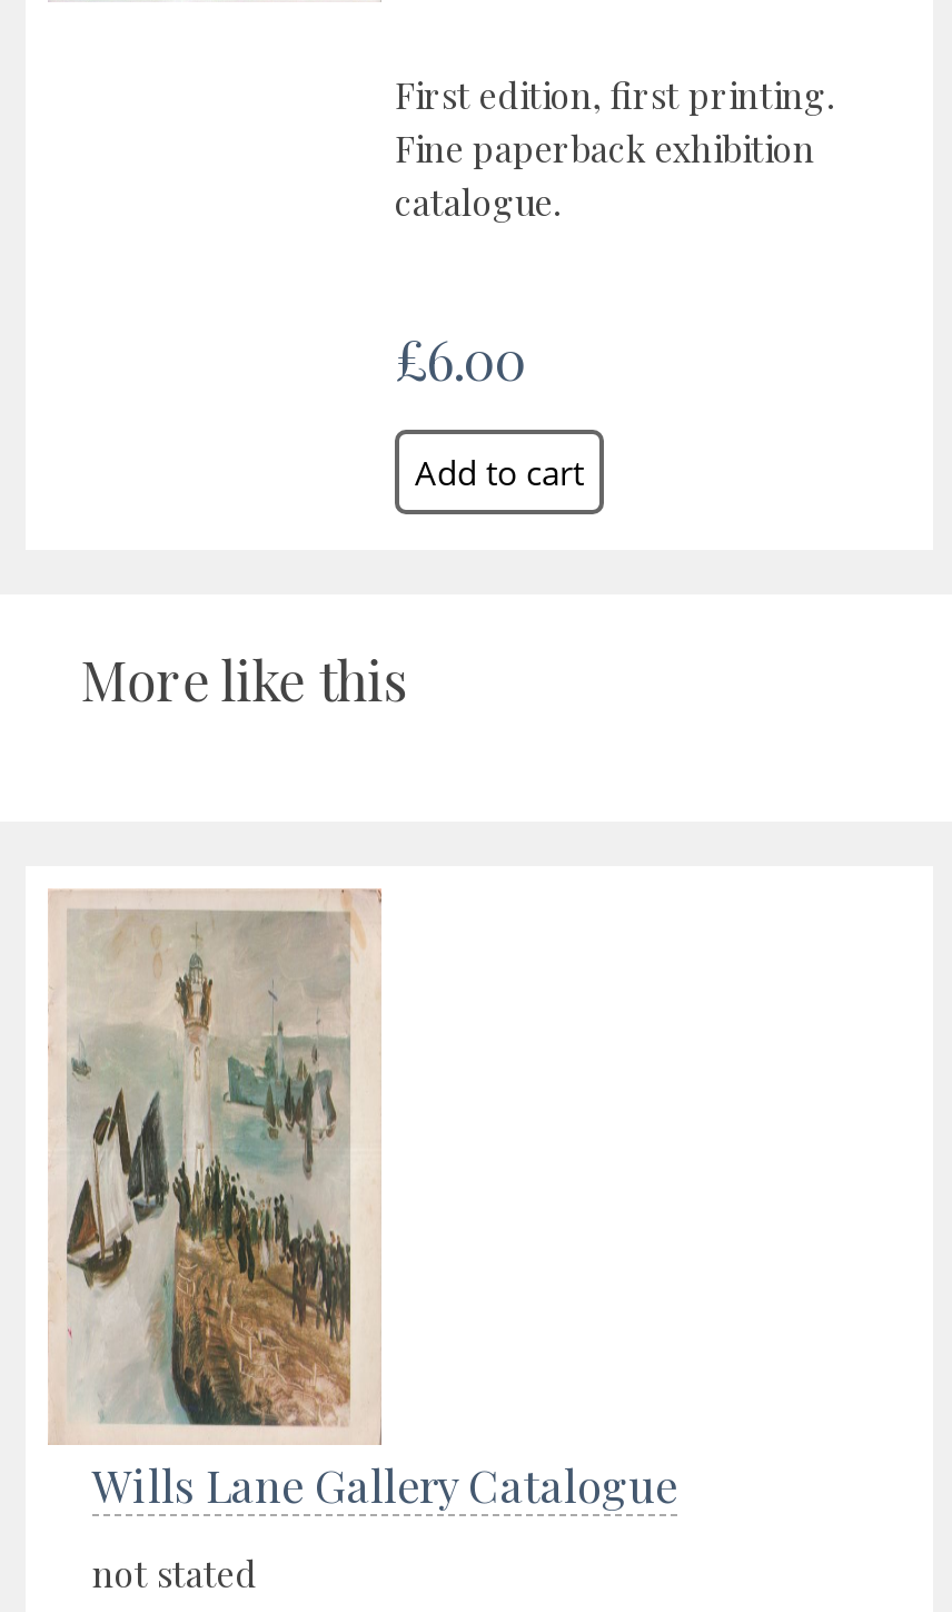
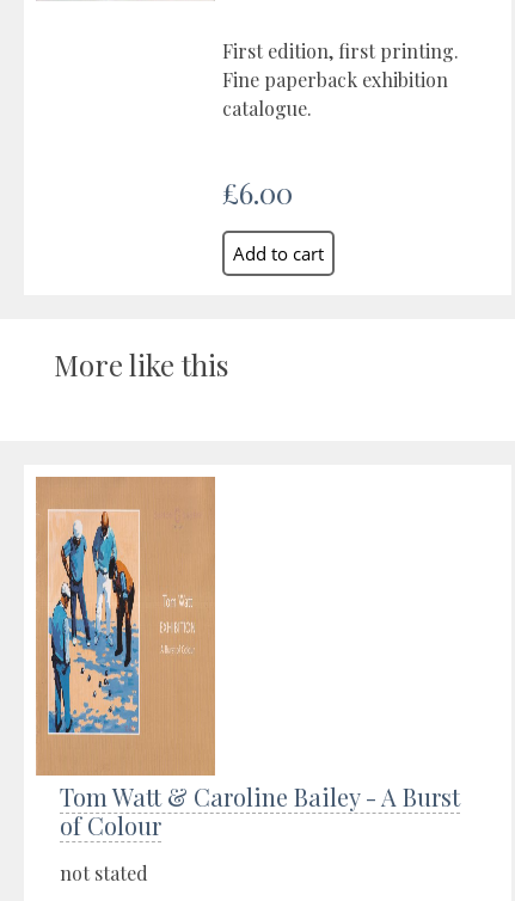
- [image]
- Wills Lane Gallery Catalogue
+ [image]
+ Tom Watt & Caroline Bailey - A Burst
+ of Colour
